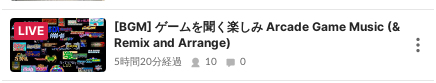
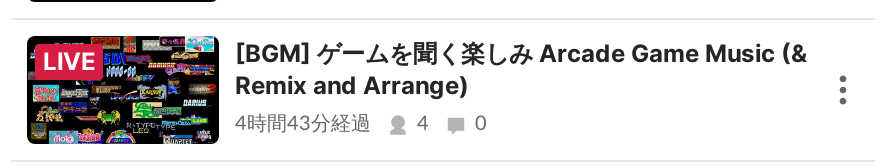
- 5時間20分経過
+ 4時間43分経過

- 10
+ 4
